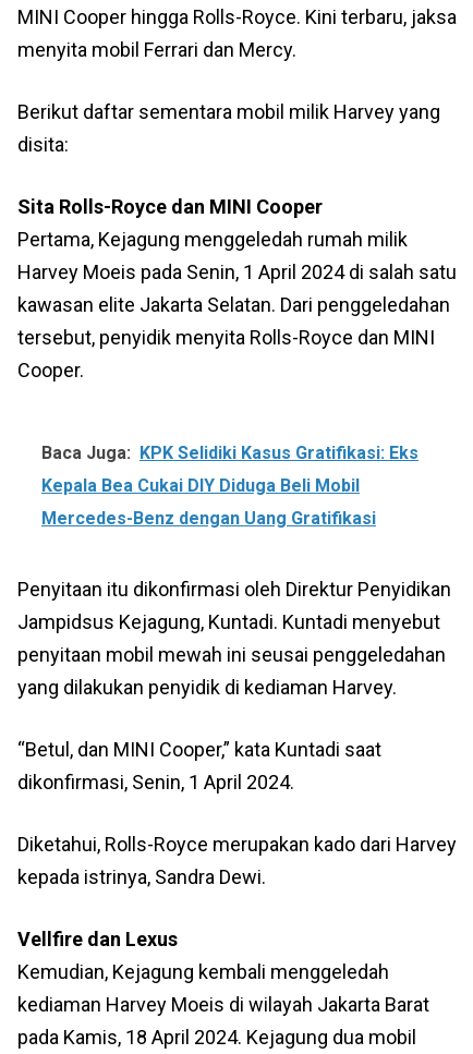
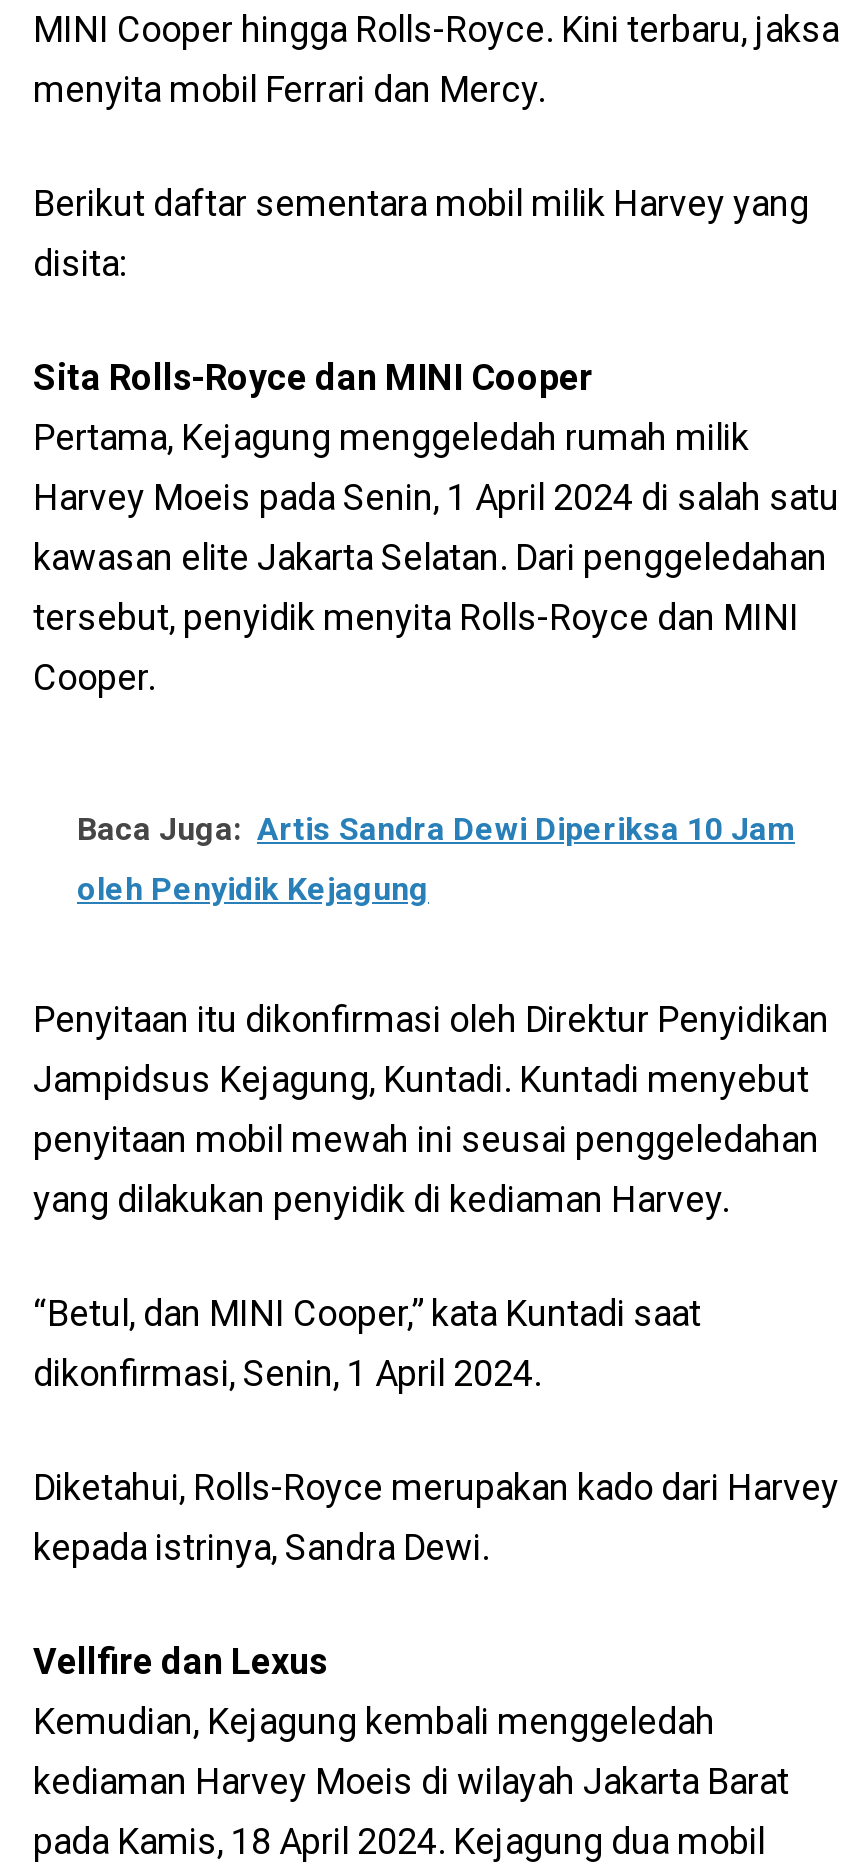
- Baca Juga: KPK Selidiki Kasus Gratifikasi: Eks
- Kepala Bea Cukai DIY Diduga Beli Mobil
- Mercedes-Benz dengan Uang Gratifikasi
+ Baca Juga: Artis Sandra Dewi Diperiksa 10 Jam
+ oleh Penyidik Kejagung
